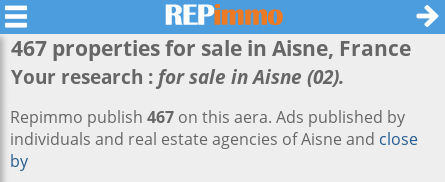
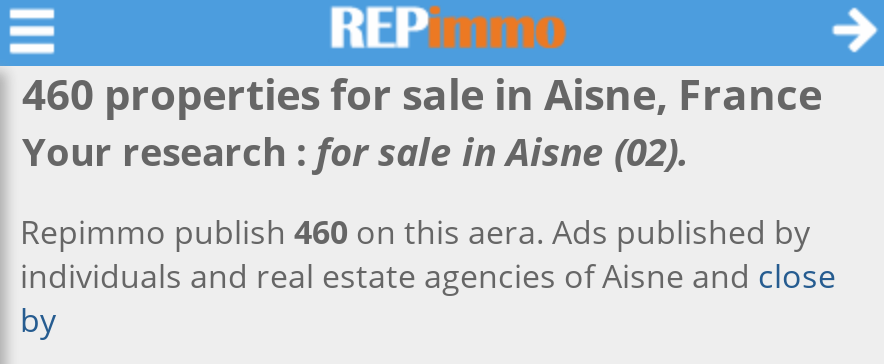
- 467 properties for sale inAisne, France
+ 460 properties for sale inAisne, France

- Repimmo publish 467 on this aera. Ads published by
+ Repimmo publish 460 on this aera. Ads published by
